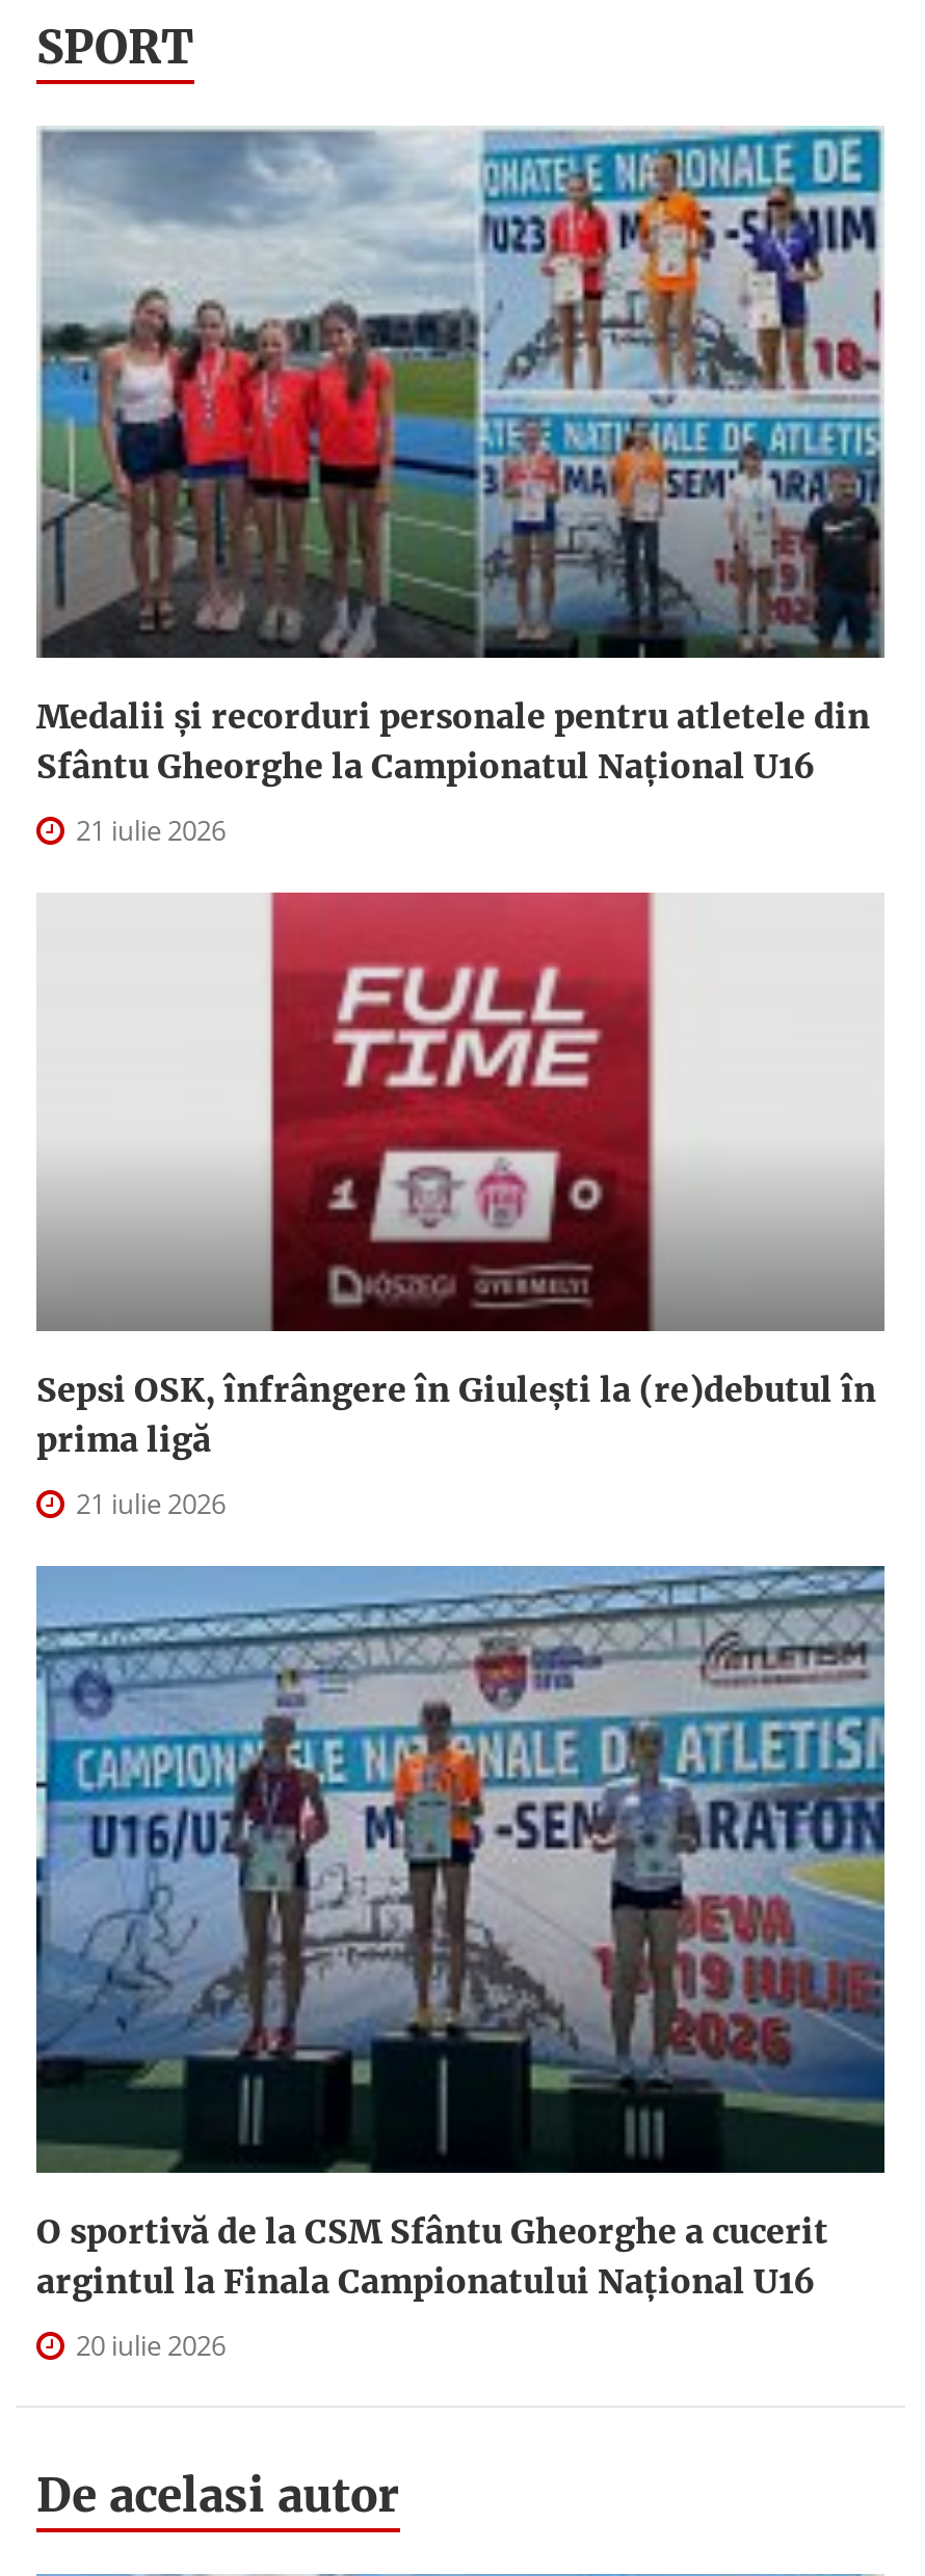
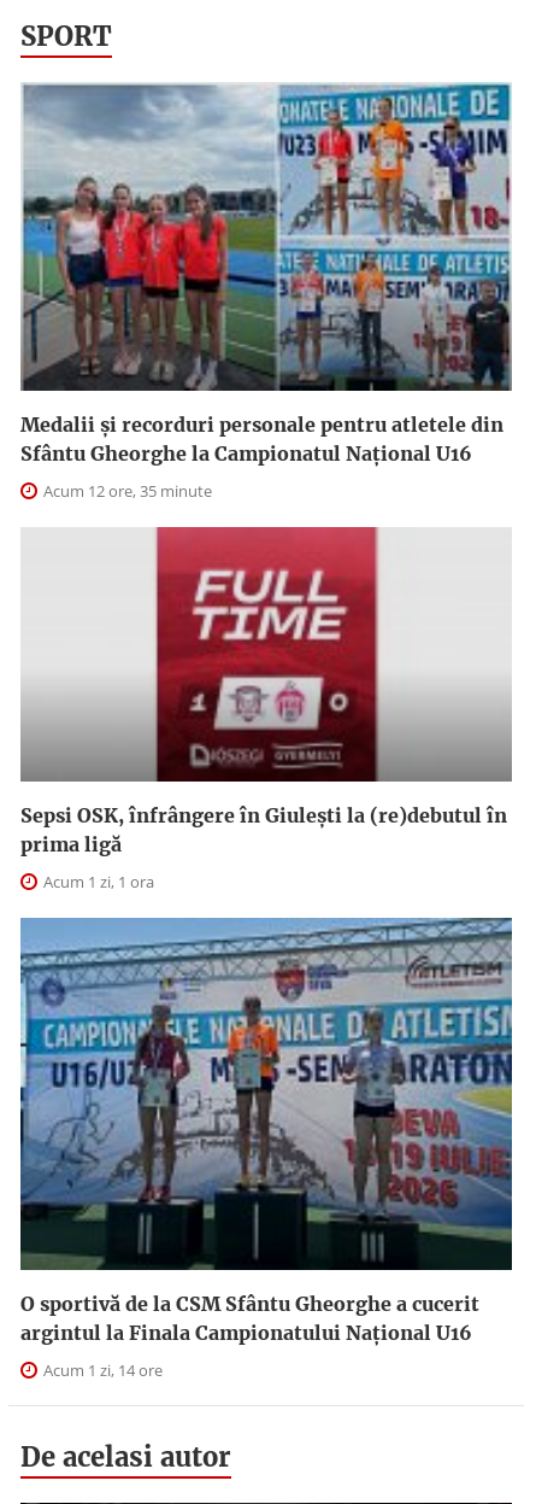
- 21 iulie 2026
+ Acum 12 ore, 35 minute

- 21 iulie 2026
+ Acum 1 zi, 1 ora

- 20 iulie 2026
+ Acum 1 zi, 14 ore
